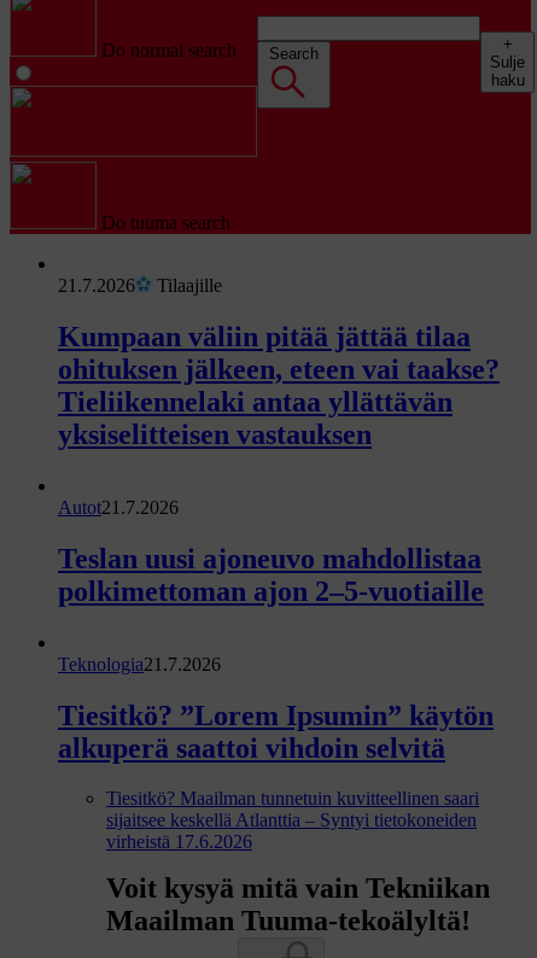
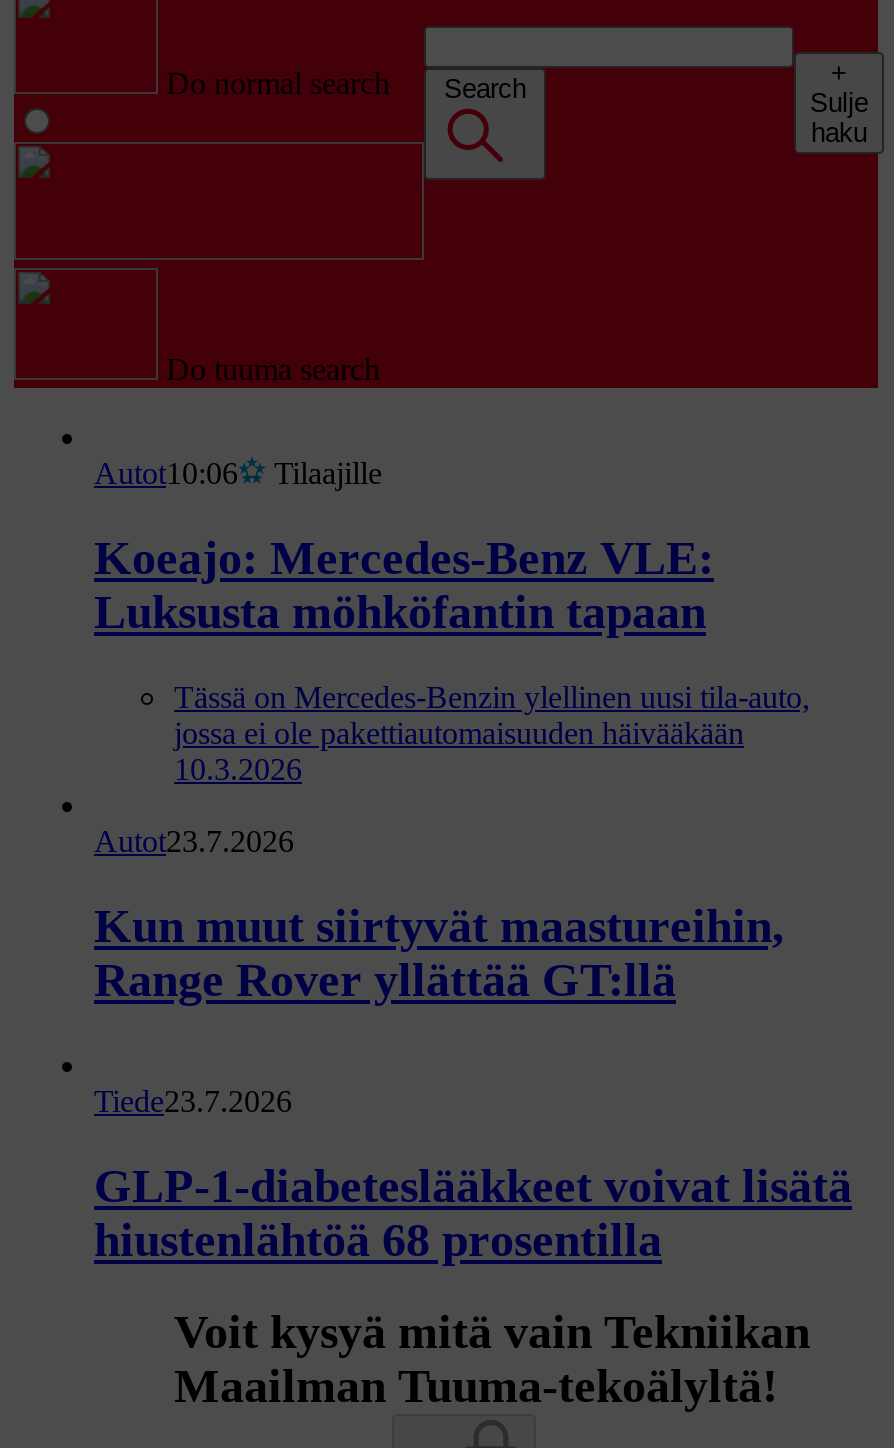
- 21.7.2026
+ Autot10:06

- Kumpaan väliin pitää jättää tilaa
- ohituksen jälkeen, eteen vai taakse?
- Tieliikennelaki antaa yllättävän
- yksiselitteisen vastauksen
+ Koeajo: Mercedes-Benz VLE:
+ Luksusta möhköfantin tapaan

- Autot21.7.2026
+ Tässä on Mercedes-Benzin ylellinen uusi tila-auto,
+ jossa ei ole pakettiautomaisuuden häivääkään
+ 10.3.2026

- Teslan uusi ajoneuvo mahdollistaa
- polkimettoman ajon 2–5-vuotiaille
+ Autot23.7.2026

- Teknologia21.7.2026
+ Kun muut siirtyvät maastureihin,
+ Range Rover yllättää GT:llä

- Tiesitkö? ”Lorem Ipsumin” käytön
- alkuperä saattoi vihdoin selvitä
+ Tiede23.7.2026

- Tiesitkö? Maailman tunnetuin kuvitteellinen saari
- sijaitsee keskellä Atlanttia – Syntyi tietokoneiden
- virheistä 17.6.2026
+ GLP-1-diabeteslääkkeet voivat lisätä
+ hiustenlähtöä 68 prosentilla
